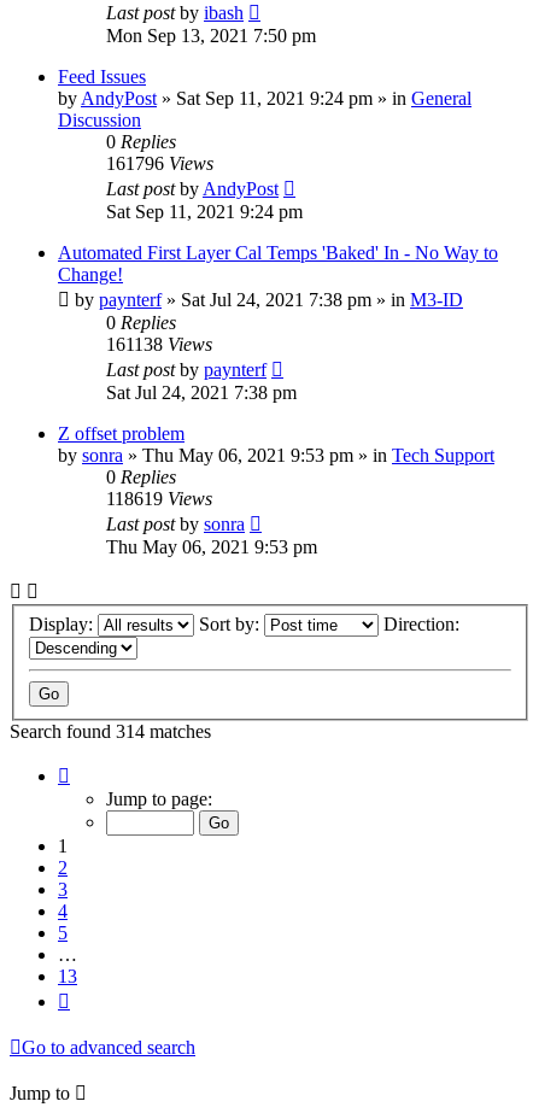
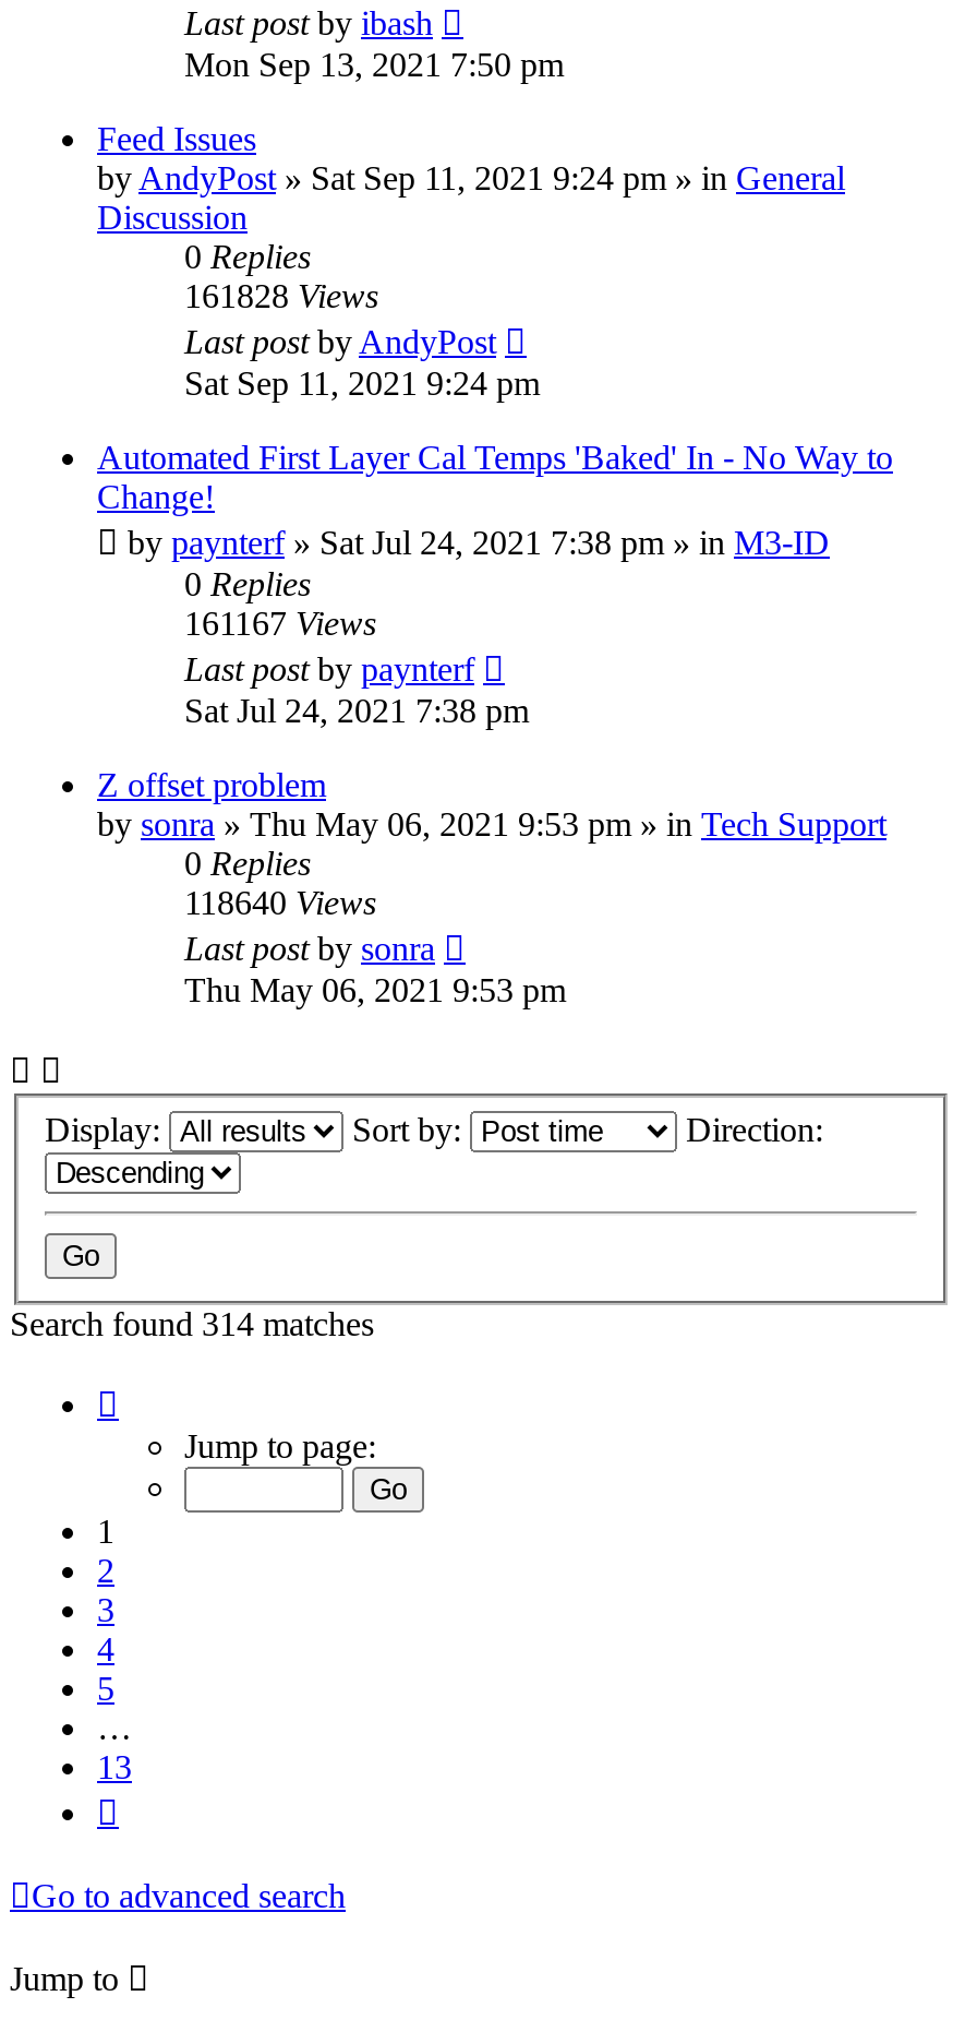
- 161796 Views
+ 161828 Views

- 161138 Views
+ 161167 Views

- 118619 Views
+ 118640 Views
